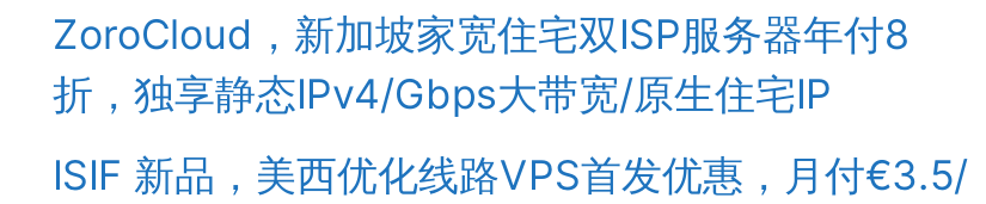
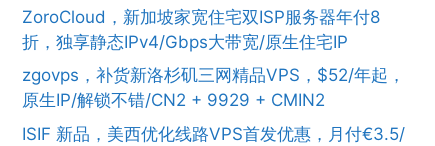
+ zgovps，补货新洛杉矶三网精品VPS，$52/年起，
+ 原生IP/解锁不错/CN2 + 9929 + CMIN2
